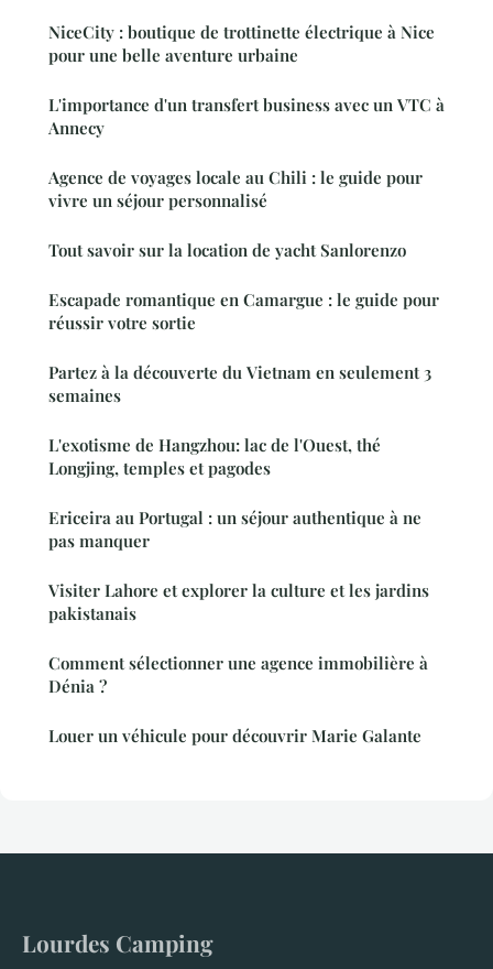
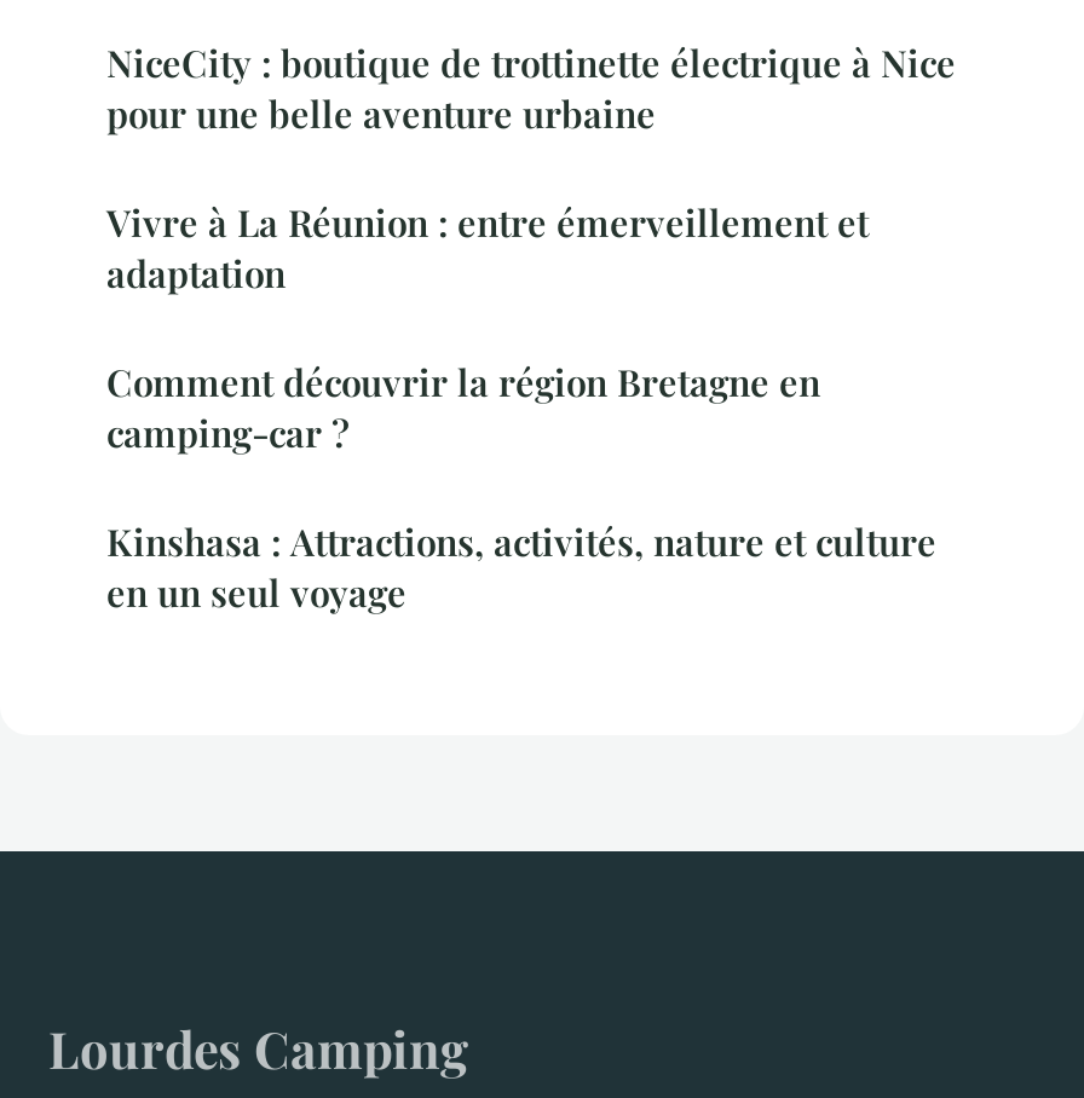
- L'importance d'un transfert business avec un VTC à
- Annecy
- Agence de voyages locale au Chili : le guide pour
- vivre un séjour personnalisé
- Tout savoir sur la location de yacht Sanlorenzo
- Escapade romantique en Camargue : le guide pour
- réussir votre sortie
- Partez à la découverte du Vietnam en seulement 3
- semaines
- L'exotisme de Hangzhou: lac de l'Ouest, thé
- Longjing, temples et pagodes
- Ericeira au Portugal : un séjour authentique à ne
- pas manquer
- Visiter Lahore et explorer la culture et les jardins
- pakistanais
- Comment sélectionner une agence immobilière à
- Dénia ?
- Louer un véhicule pour découvrir Marie Galante
+ Vivre à La Réunion : entre émerveillement et
+ adaptation
+ Comment découvrir la région Bretagne en
+ camping-car ?
+ Kinshasa : Attractions, activités, nature et culture
+ en un seul voyage
